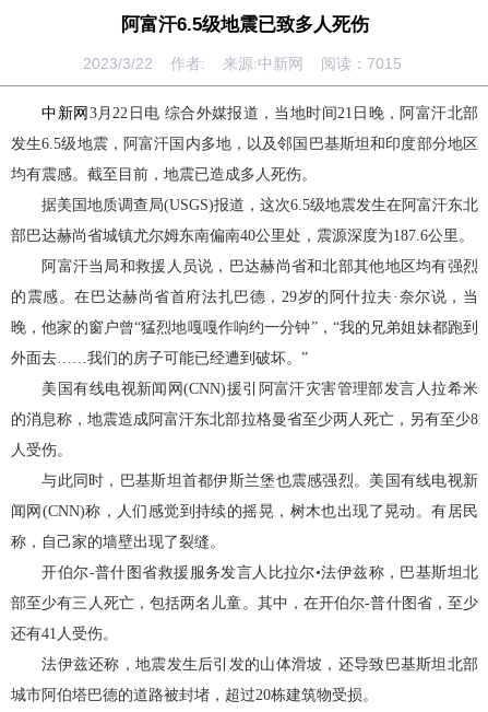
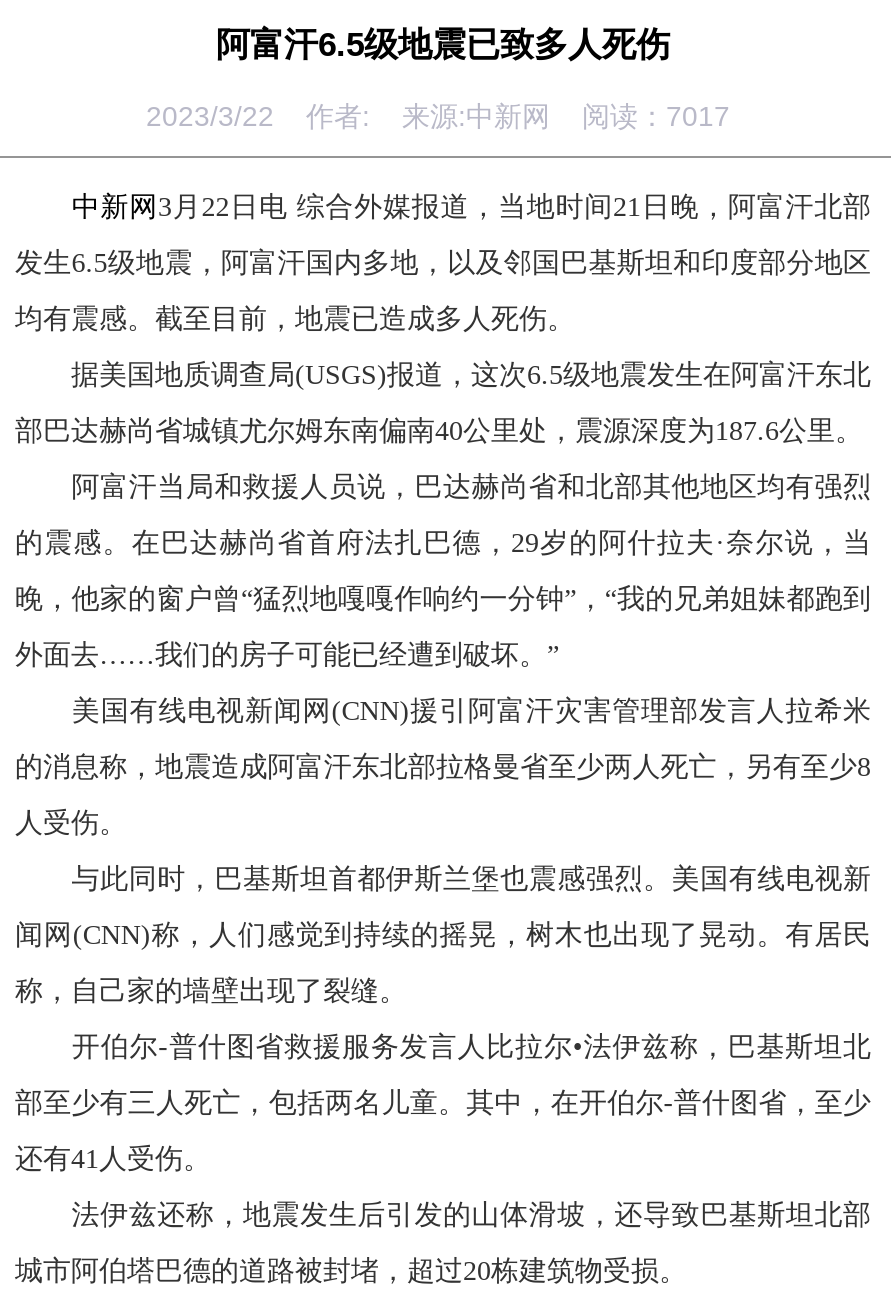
- 2023/3/22 作者: 来源:中新网 阅读：7015
+ 2023/3/22 作者: 来源:中新网 阅读：7017
